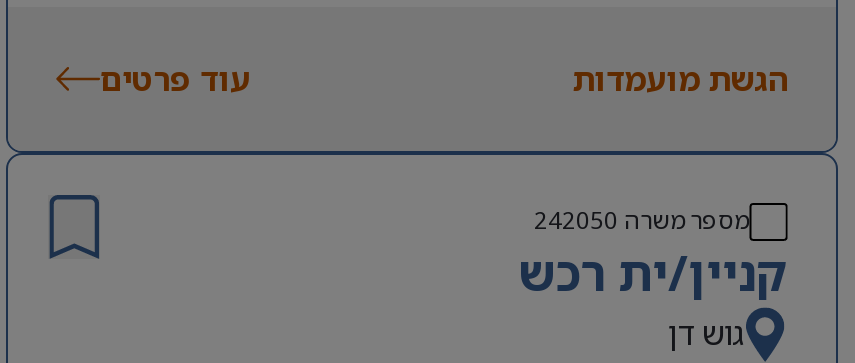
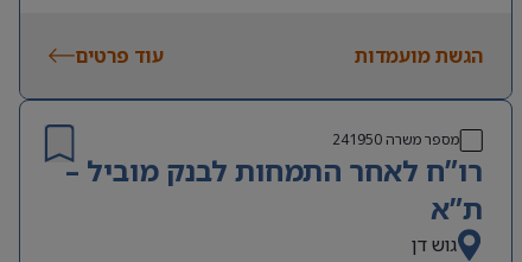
- מספר משרה 242050
- קניין/ית רכש
+ מספר משרה 241950
+ רו”ח לאחר התמחות לבנק מוביל –
+ ת”א
